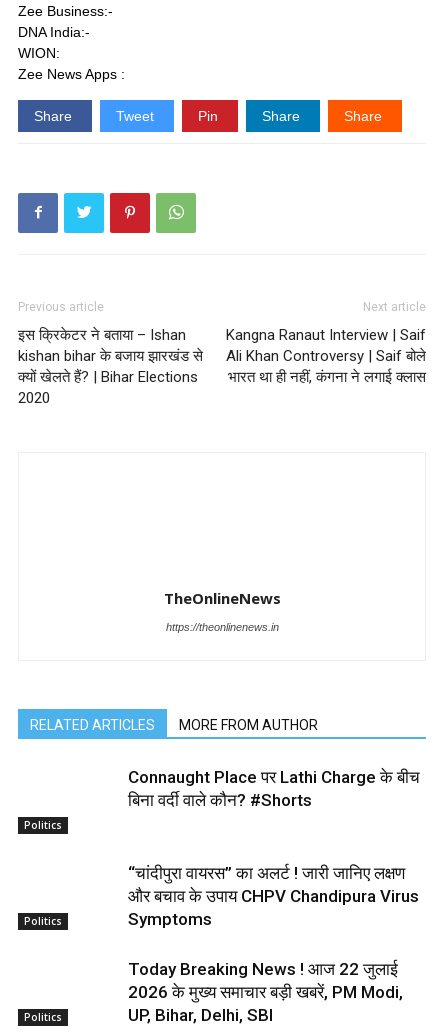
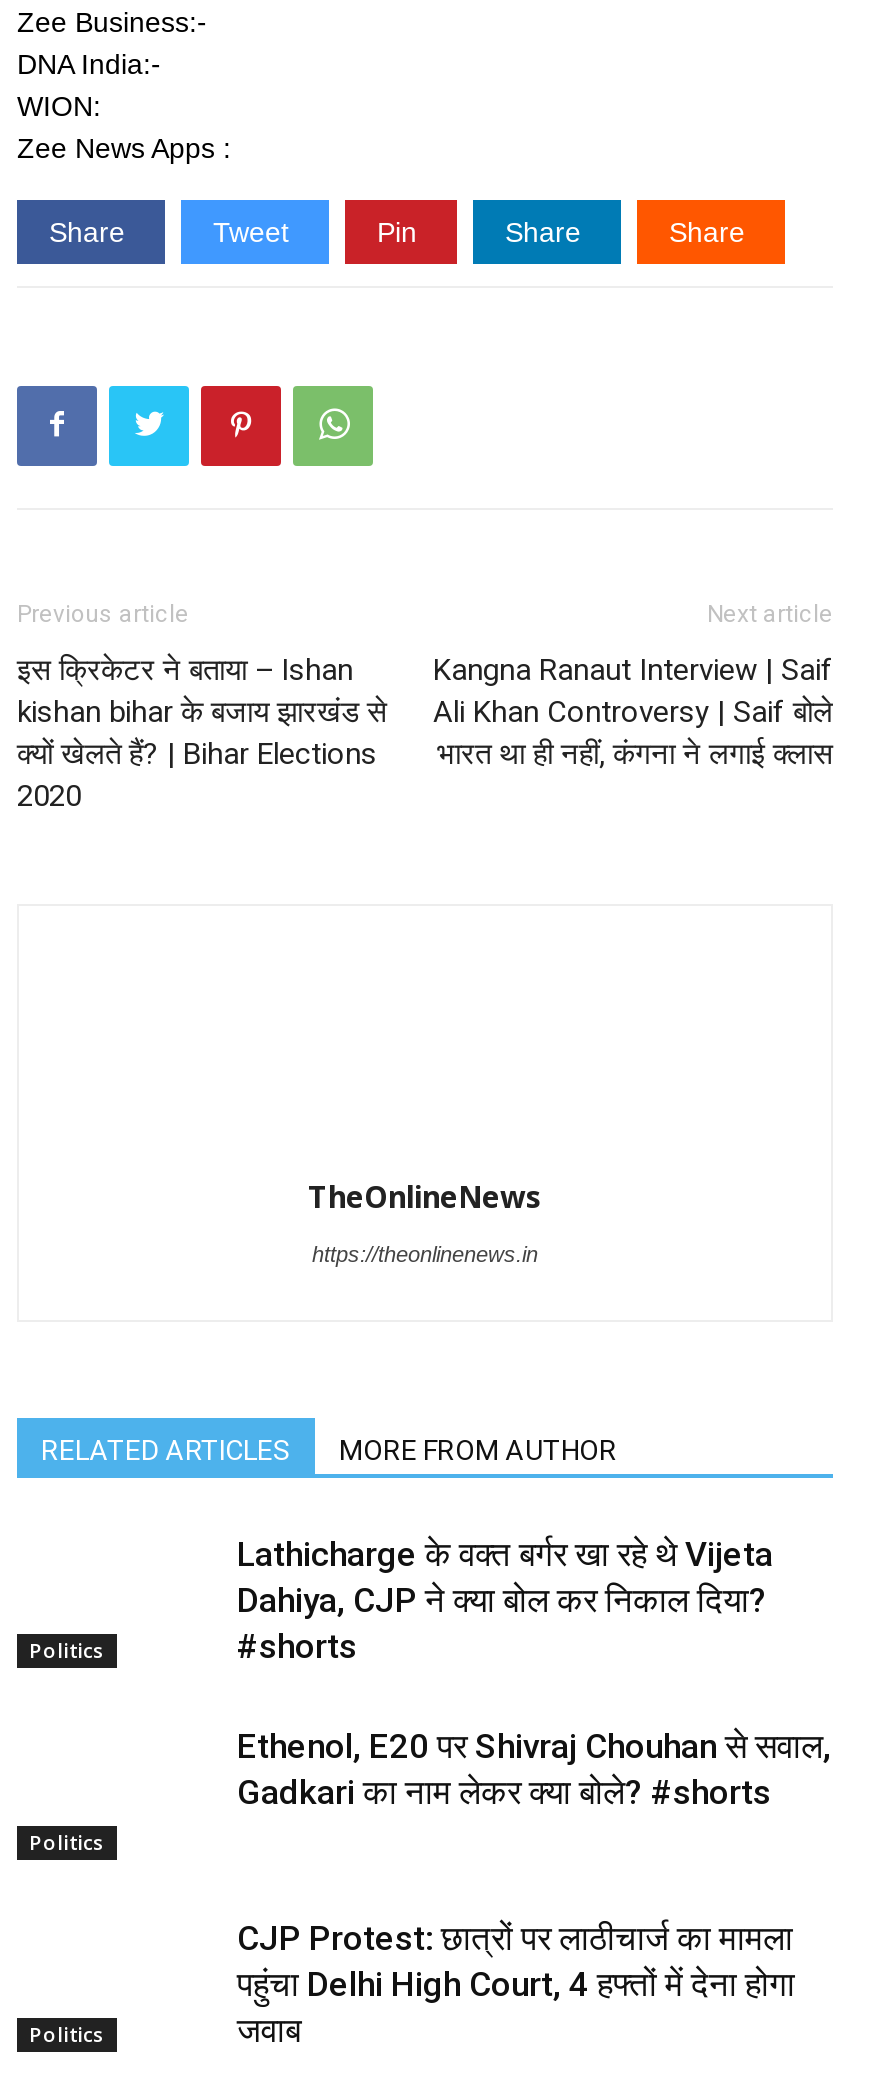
- Connaught Place पर Lathi Charge के बीच
- बिना वर्दी वाले कौन? #Shorts
+ Lathicharge के वक्त बर्गर खा रहे थे Vijeta
+ Dahiya, CJP ने क्या बोल कर न‍िकाल द‍िया?
+ #shorts

- “चांदीपुरा वायरस” का अलर्ट ! जारी जानिए लक्षण
- और बचाव के उपाय CHPV Chandipura Virus
- Symptoms
+ Ethenol, E20 पर Shivraj Chouhan से सवाल,
+ Gadkari का नाम लेकर क्या बोले? #shorts

- Today Breaking News ! आज 22 जुलाई
- 2026 के मुख्य समाचार बड़ी खबरें, PM Modi,
- UP, Bihar, Delhi, SBI
+ CJP Protest: छात्रों पर लाठीचार्ज का मामला
+ पहुंचा Delhi High Court, 4 हफ्तों में देना होगा
+ जवाब
